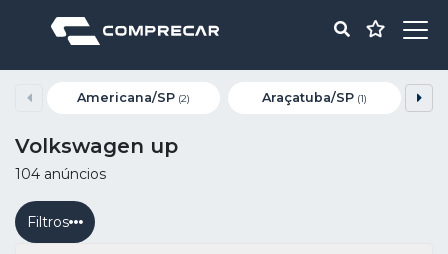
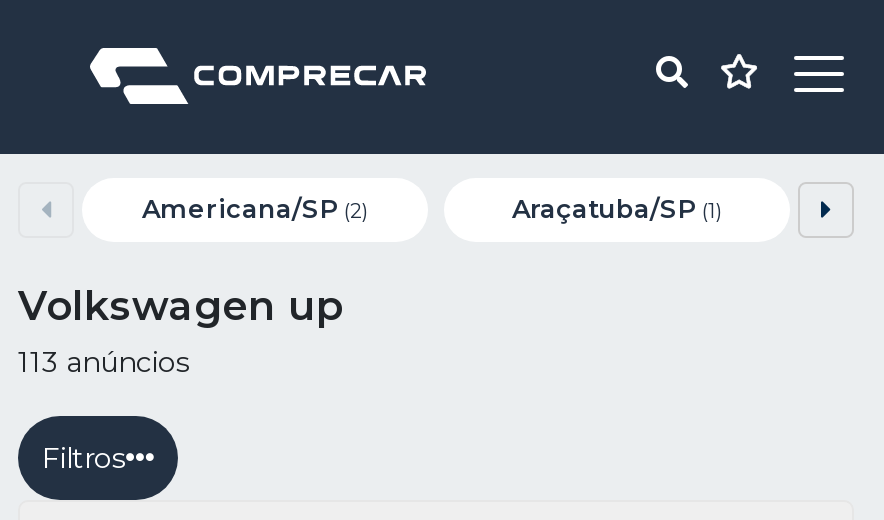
- 104 anúncios
+ 113 anúncios
